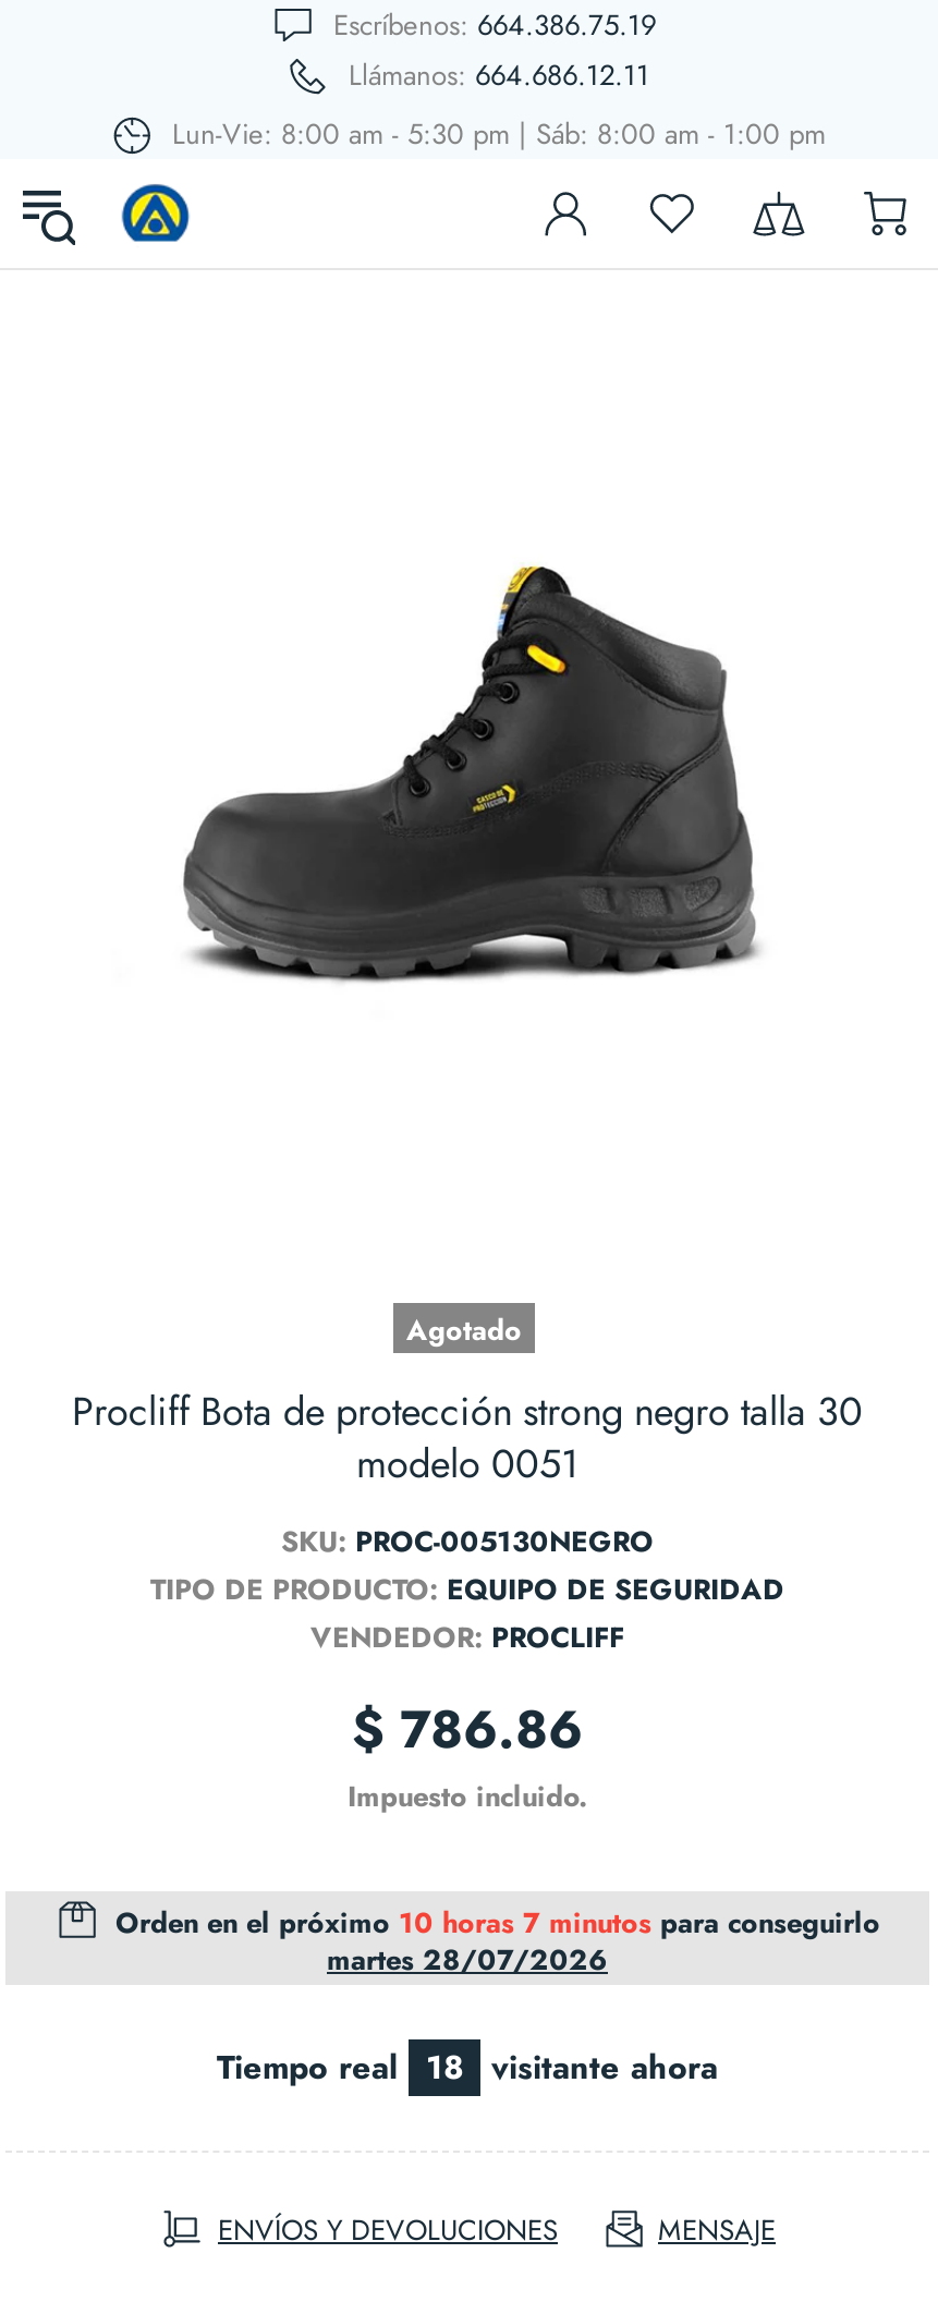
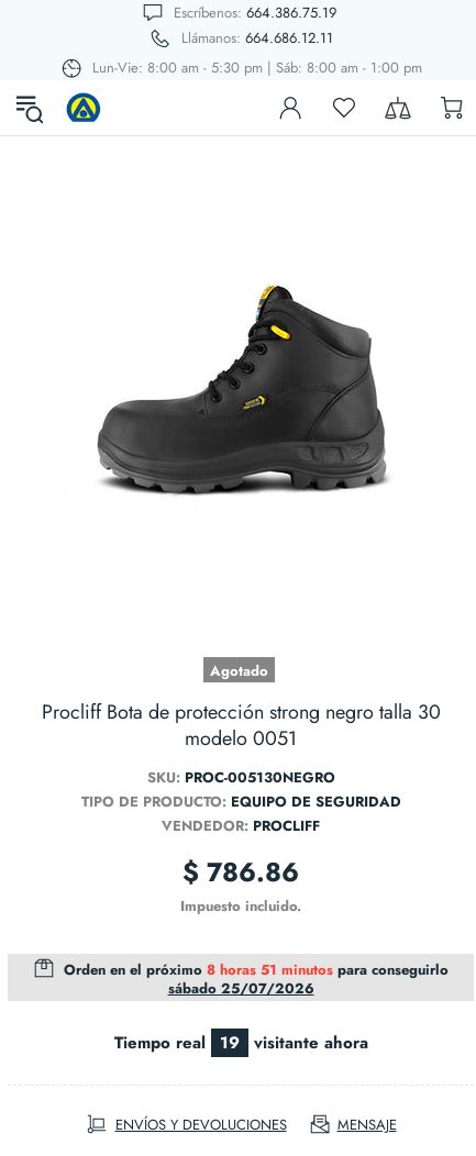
- Orden en el próximo 10 horas 7 minutos para conseguirlo
- martes 28/07/2026
+ Orden en el próximo 8 horas 51 minutos para conseguirlo
+ sábado 25/07/2026

- Tiempo real 18 visitante ahora
+ Tiempo real 19 visitante ahora
